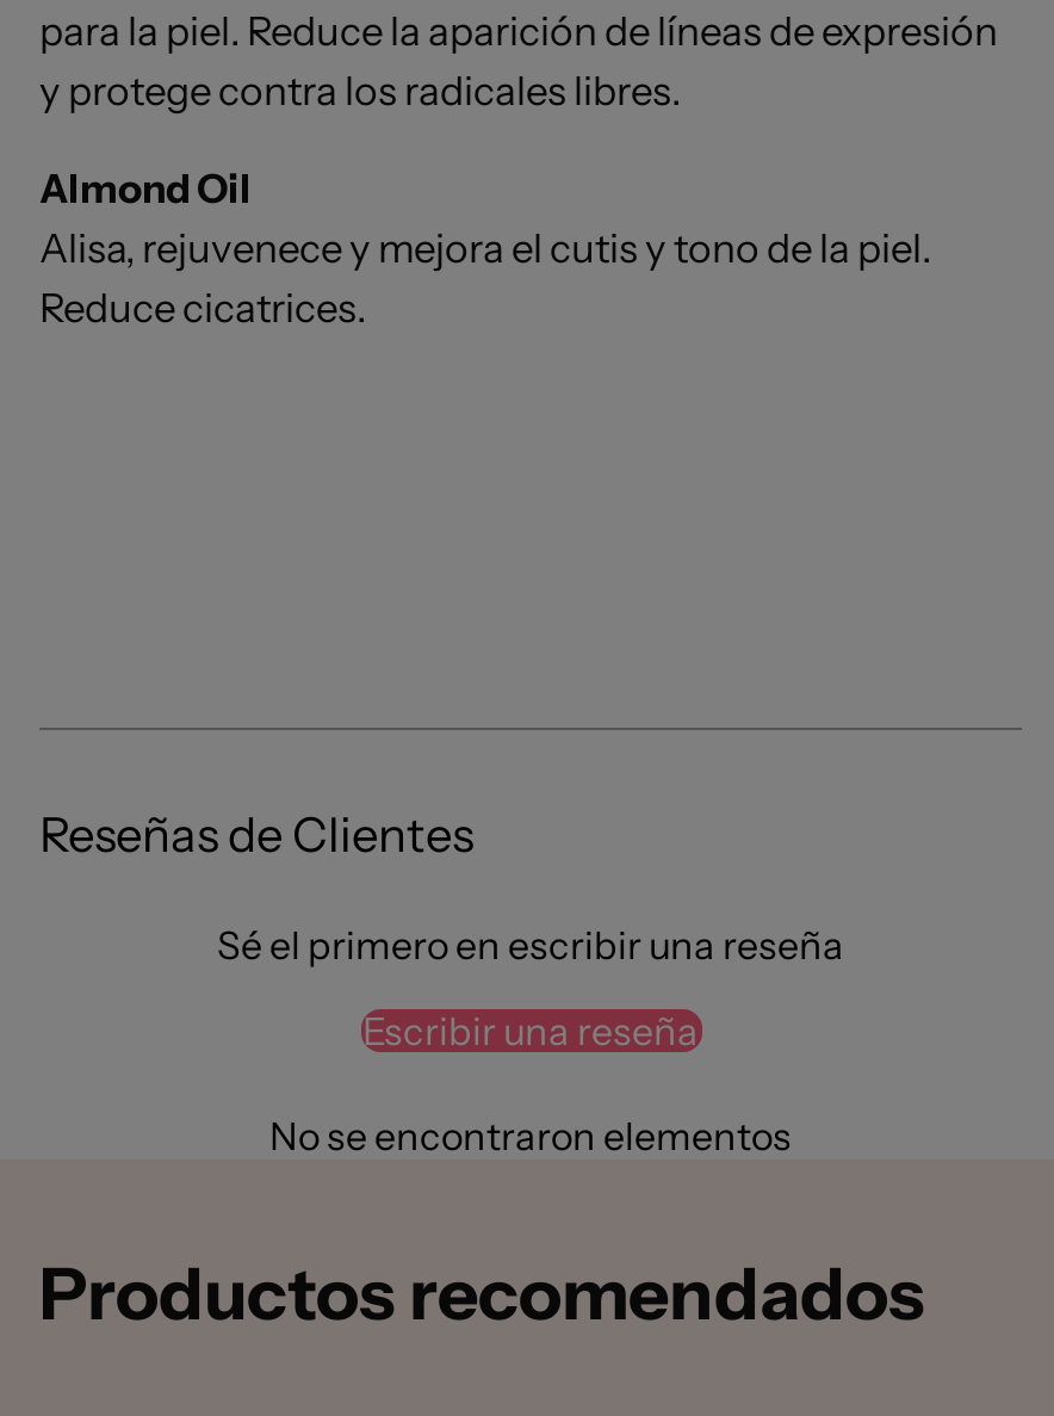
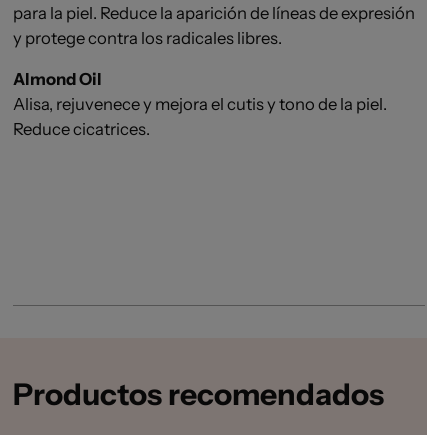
- Reseñas de Clientes
- Sé el primero en escribir una reseña
- Escribir una reseña
- No se encontraron elementos
